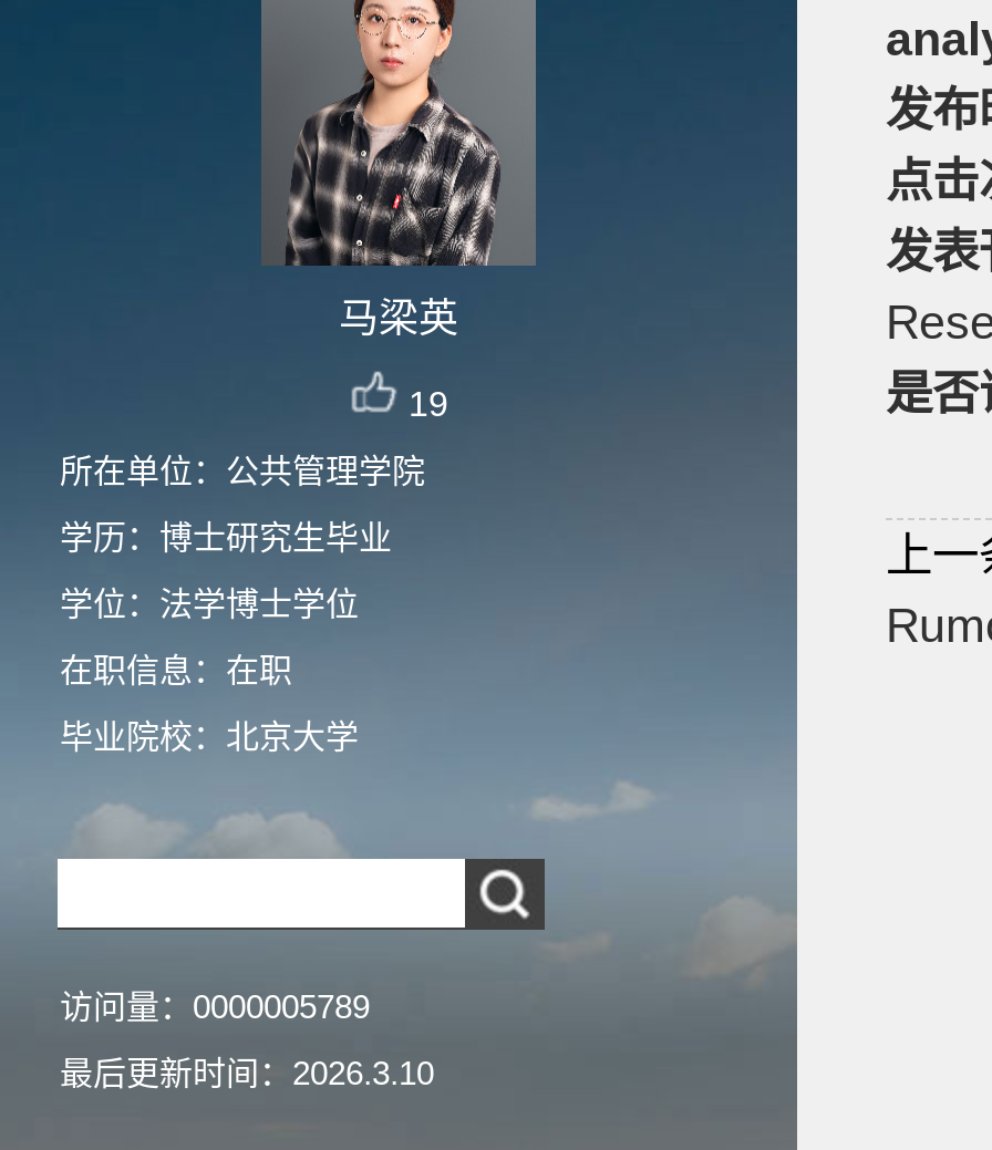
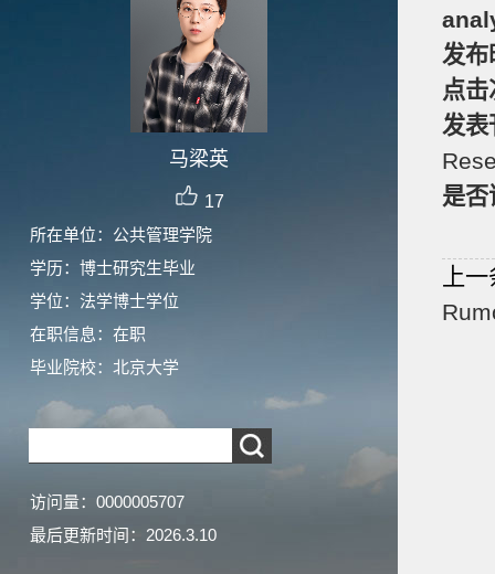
- 19
+ 17

- 访问量：0000005789
+ 访问量：0000005707
